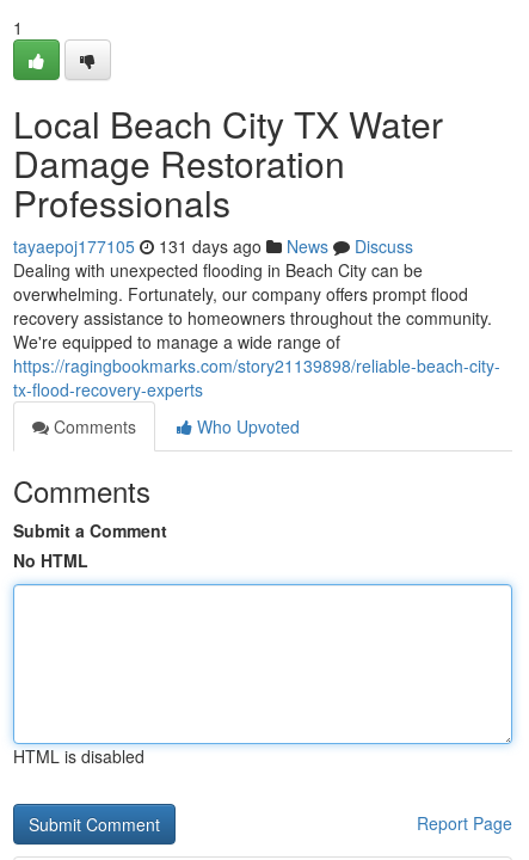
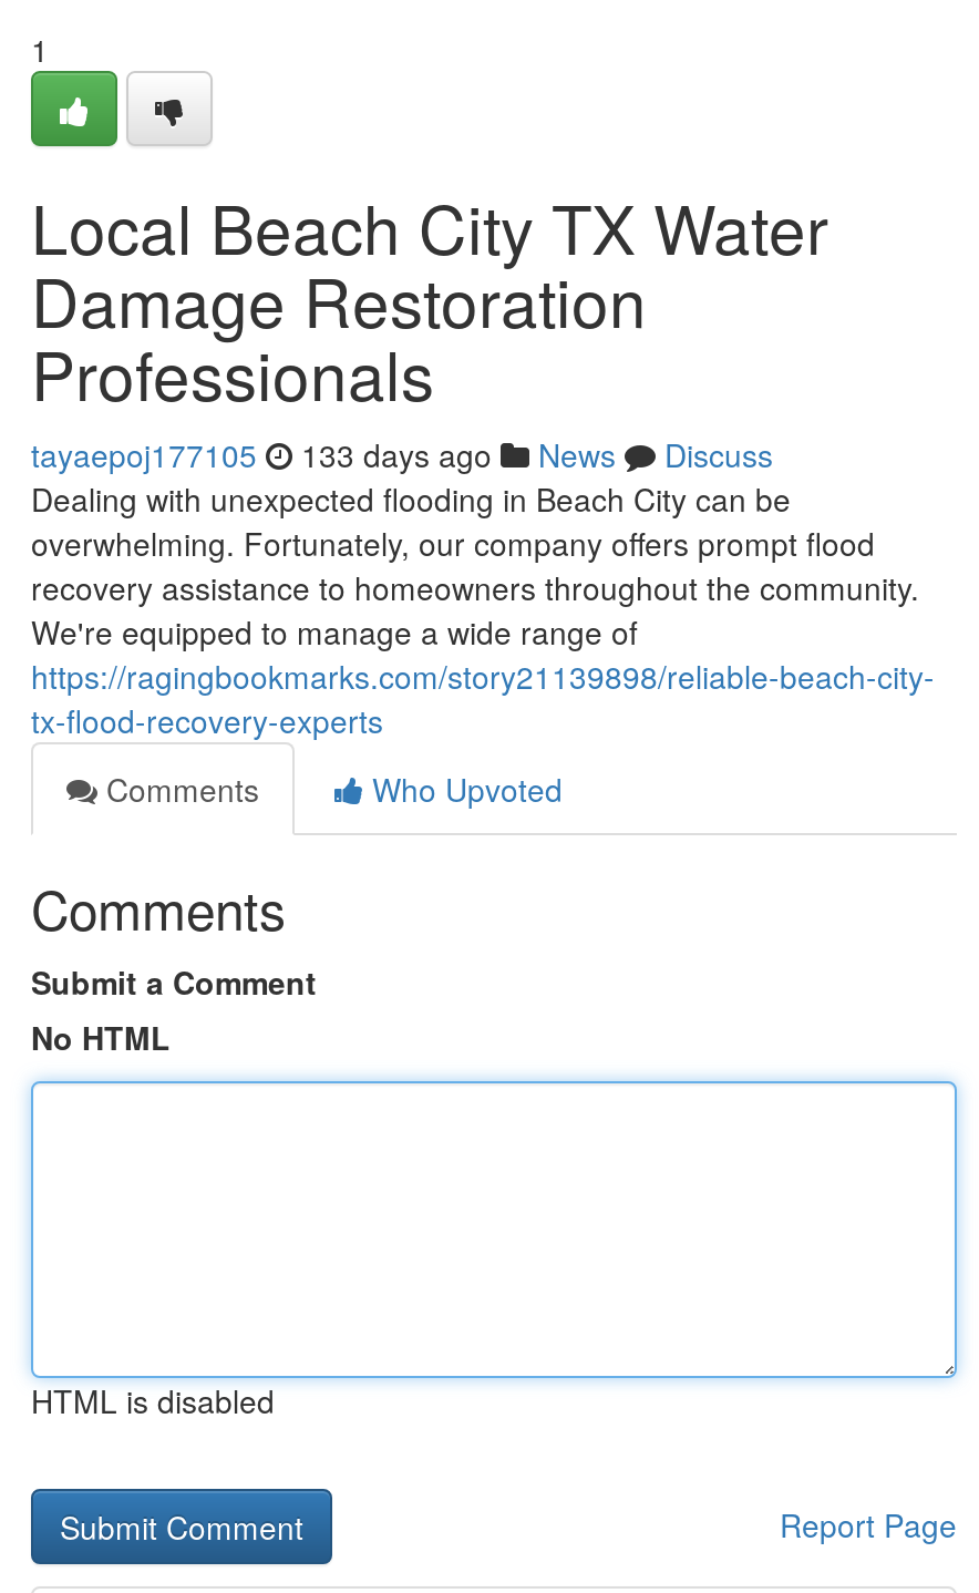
- tayaepoj177105 131 days ago News Discuss
+ tayaepoj177105 133 days ago News Discuss
